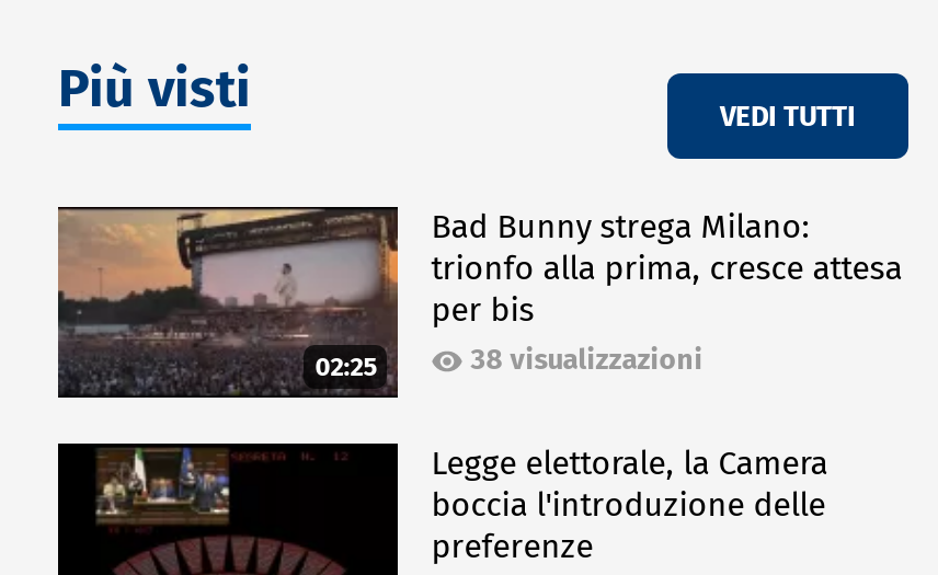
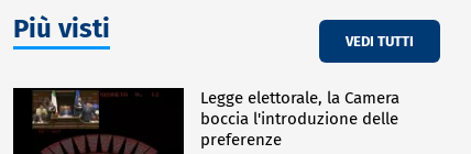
- [image]
- 02:25

- Bad Bunny strega Milano:
- trionfo alla prima, cresce attesa
- per bis
- 38 visualizzazioni
